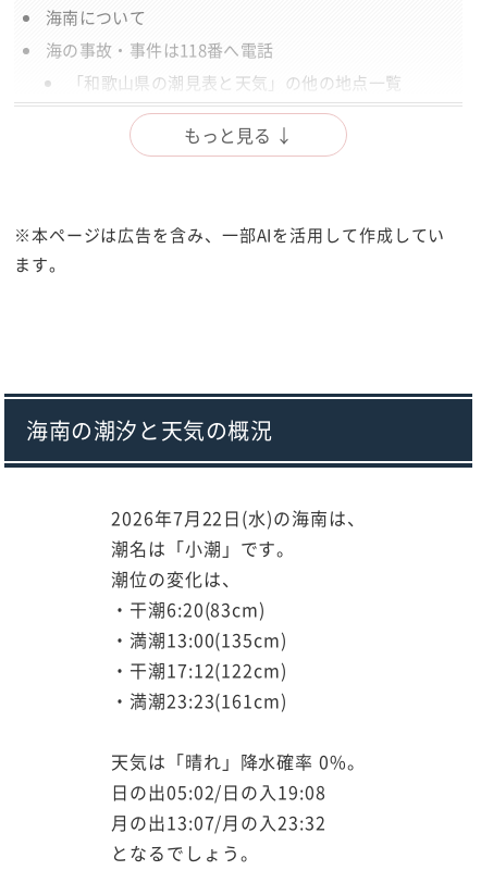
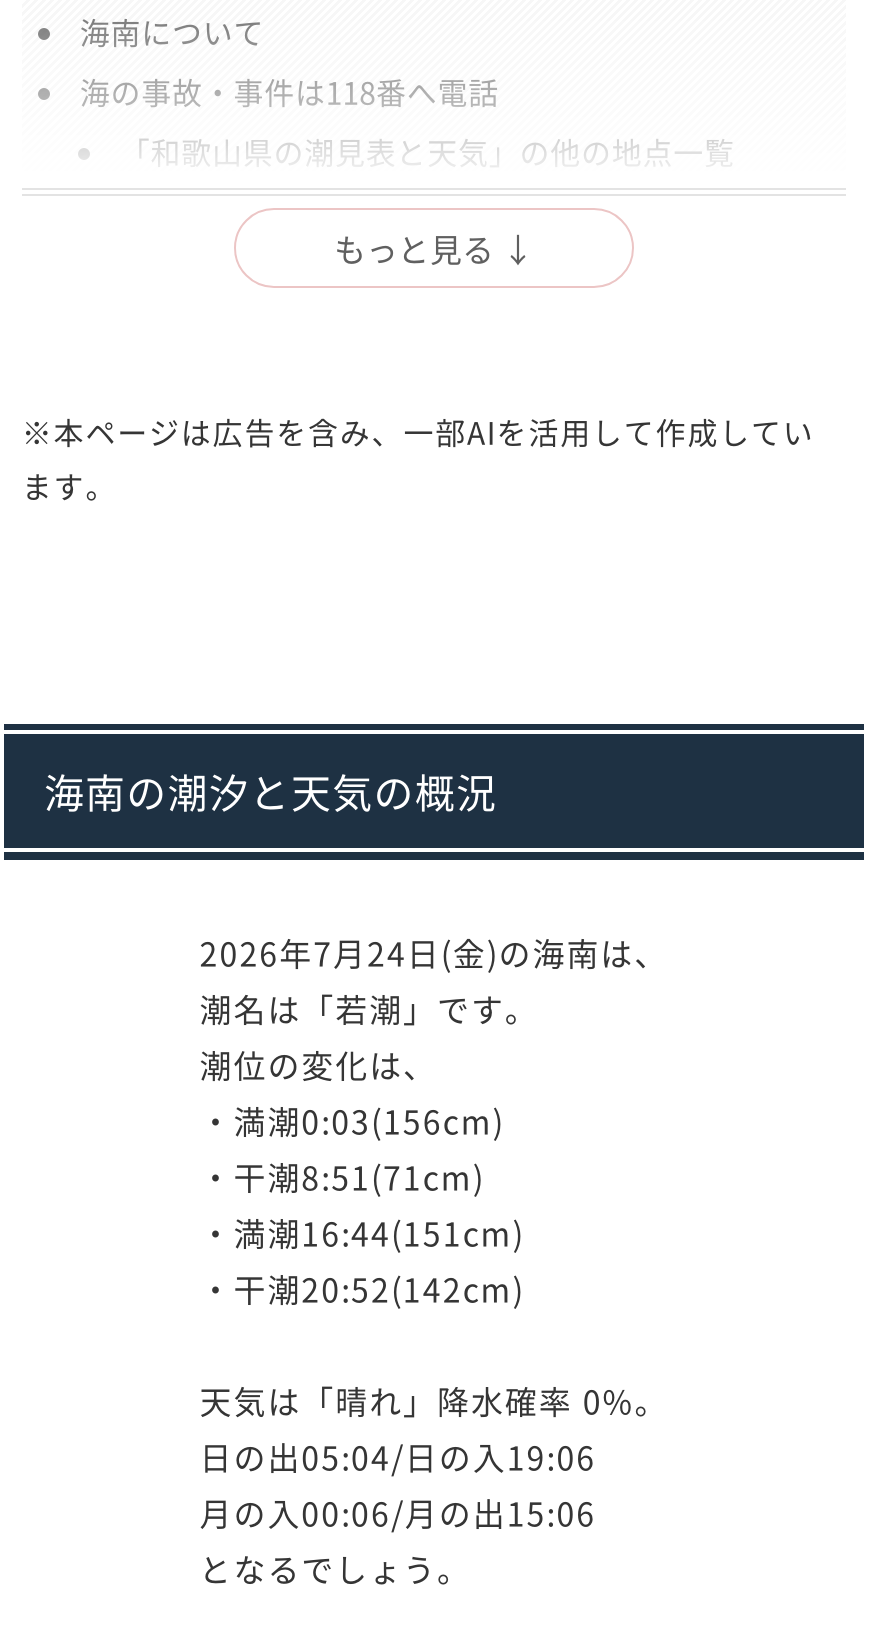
- 2026年7月22日(水)の海南は、
+ 2026年7月24日(金)の海南は、

- 潮名は「小潮」です。
+ 潮名は「若潮」です。

- ・干潮6:20(83cm)
+ ・満潮0:03(156cm)

- ・満潮13:00(135cm)
+ ・干潮8:51(71cm)

- ・干潮17:12(122cm)
+ ・満潮16:44(151cm)

- ・満潮23:23(161cm)
+ ・干潮20:52(142cm)

- 日の出05:02/日の入19:08
+ 日の出05:04/日の入19:06

- 月の出13:07/月の入23:32
+ 月の入00:06/月の出15:06
